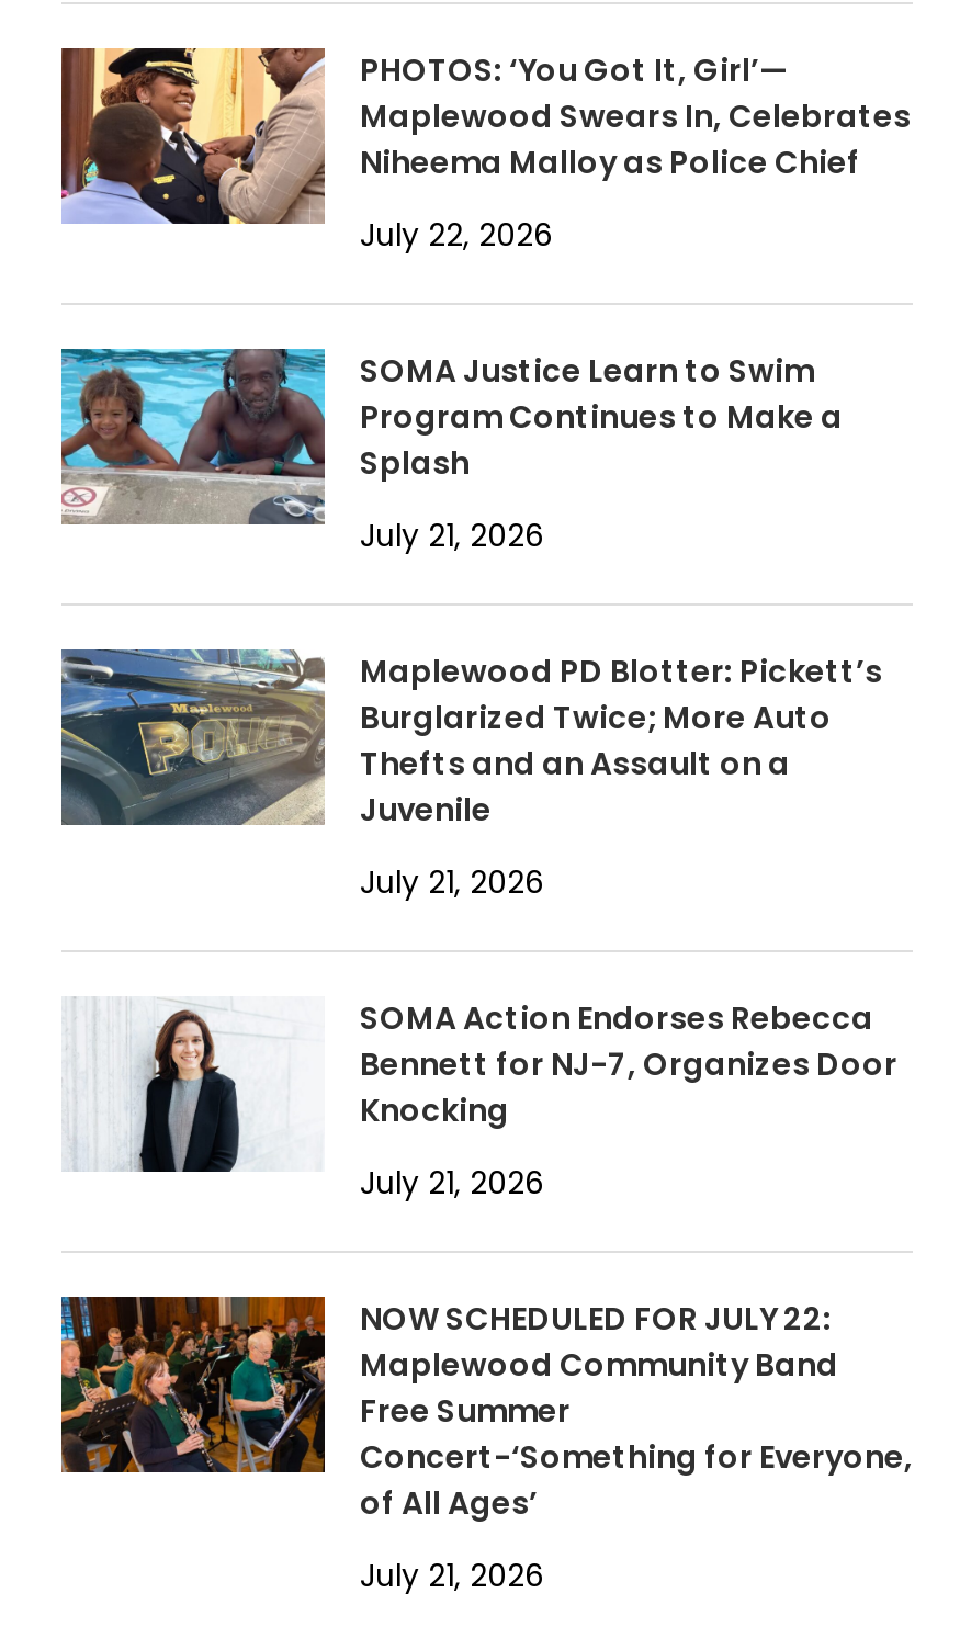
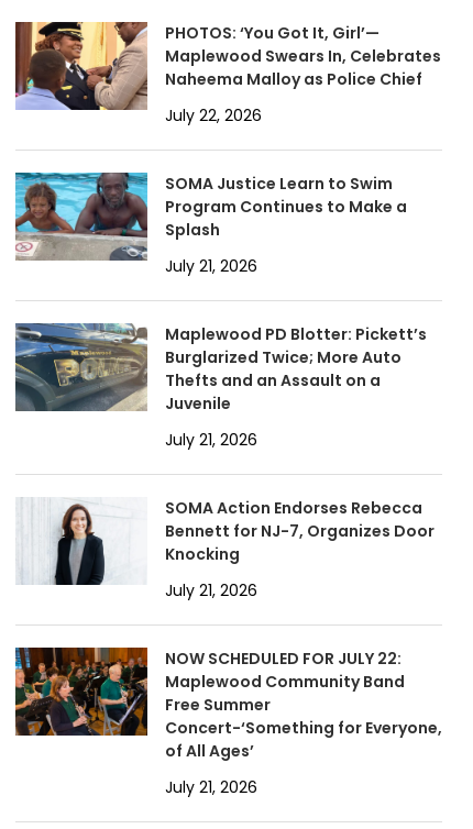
- Niheema Malloy as Police Chief
+ Naheema Malloy as Police Chief
